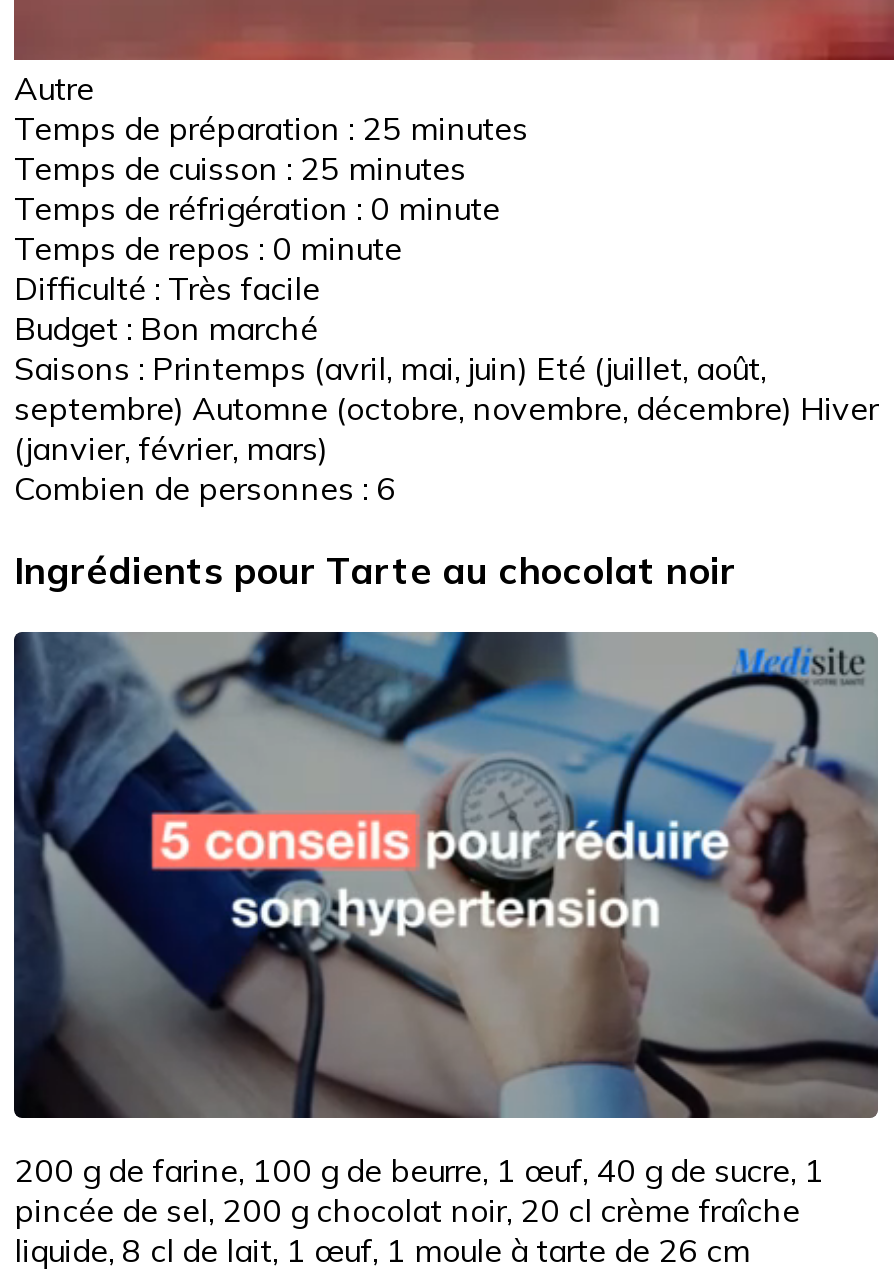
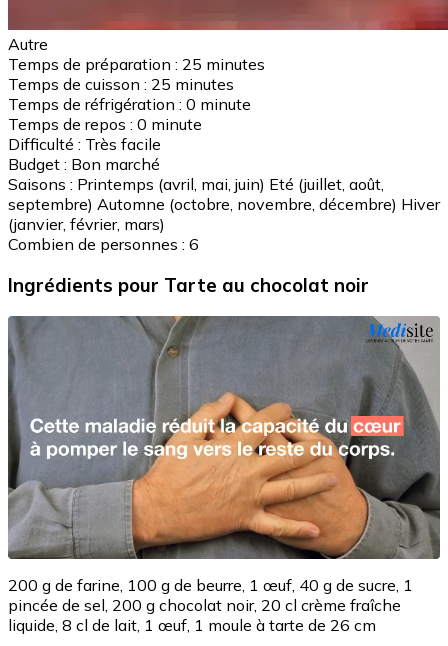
- [image]
+ [image]
